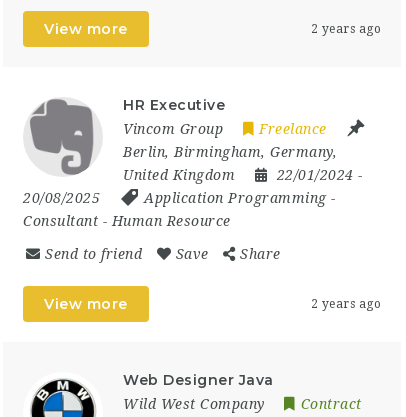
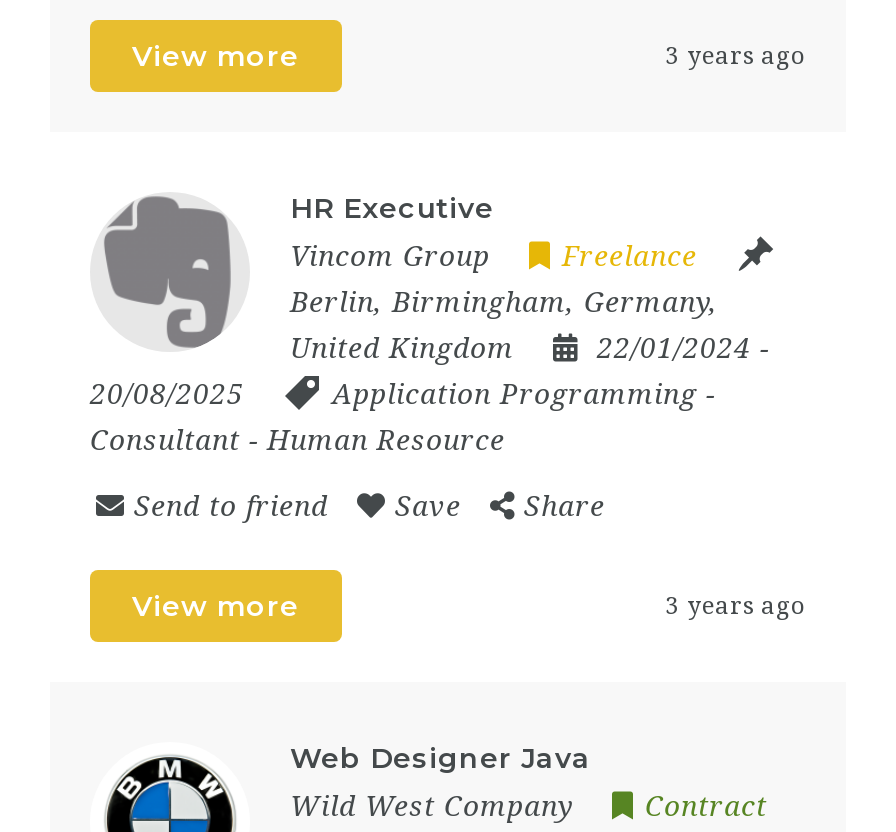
- 2 years ago
+ 3 years ago

- 2 years ago
+ 3 years ago
